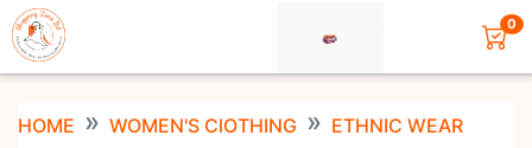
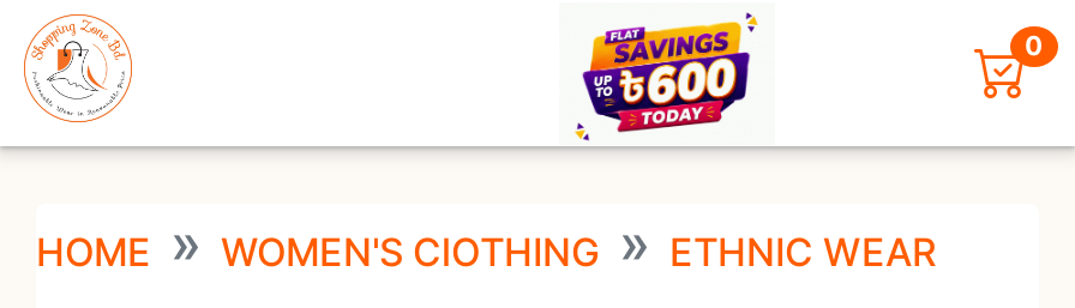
+ [image]
